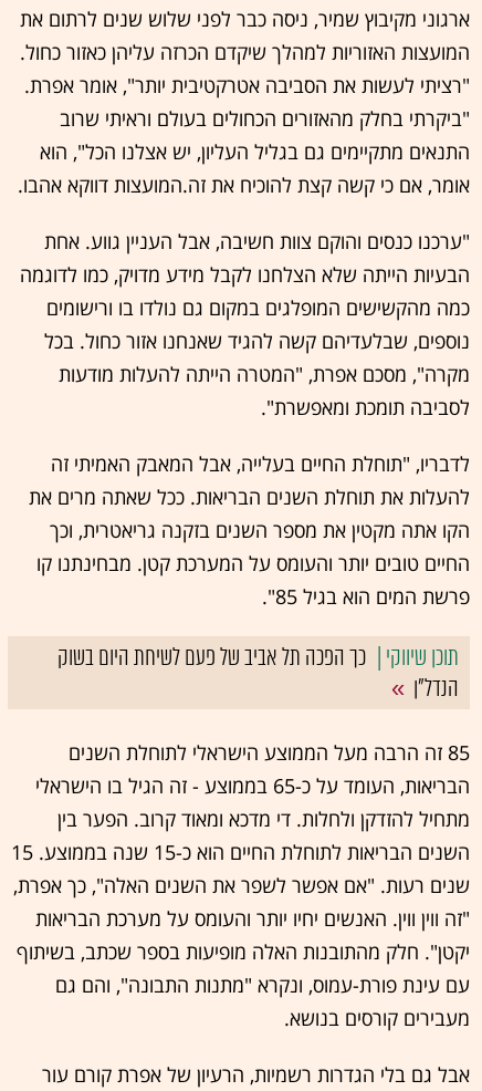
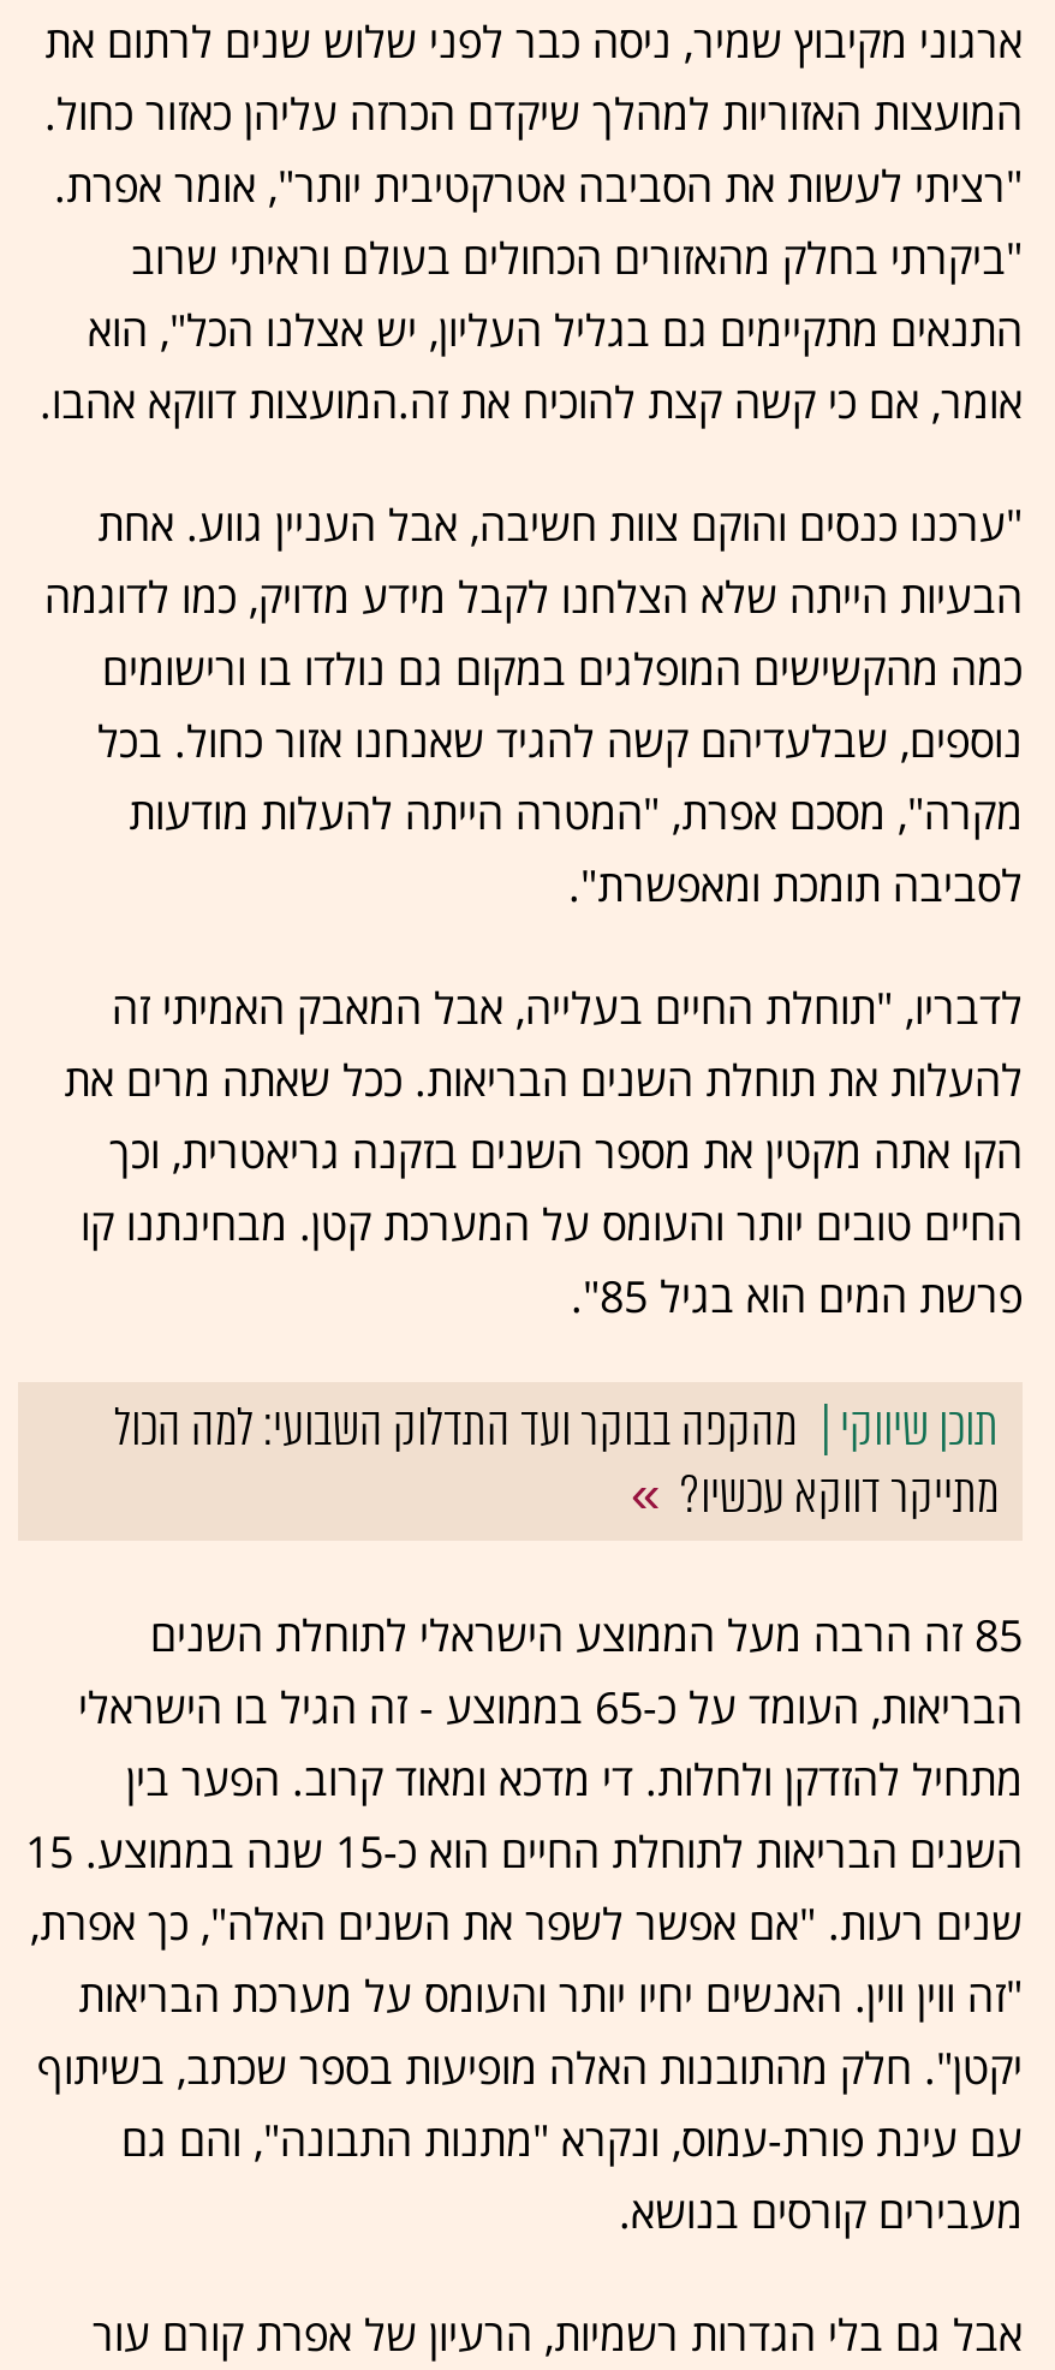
- כך הפכה תל אביב של פעם לשיחת היום בשוק
- הנדל"ן
+ מהקפה בבוקר ועד התדלוק השבועי: למה הכול
+ מתייקר דווקא עכשיו?
